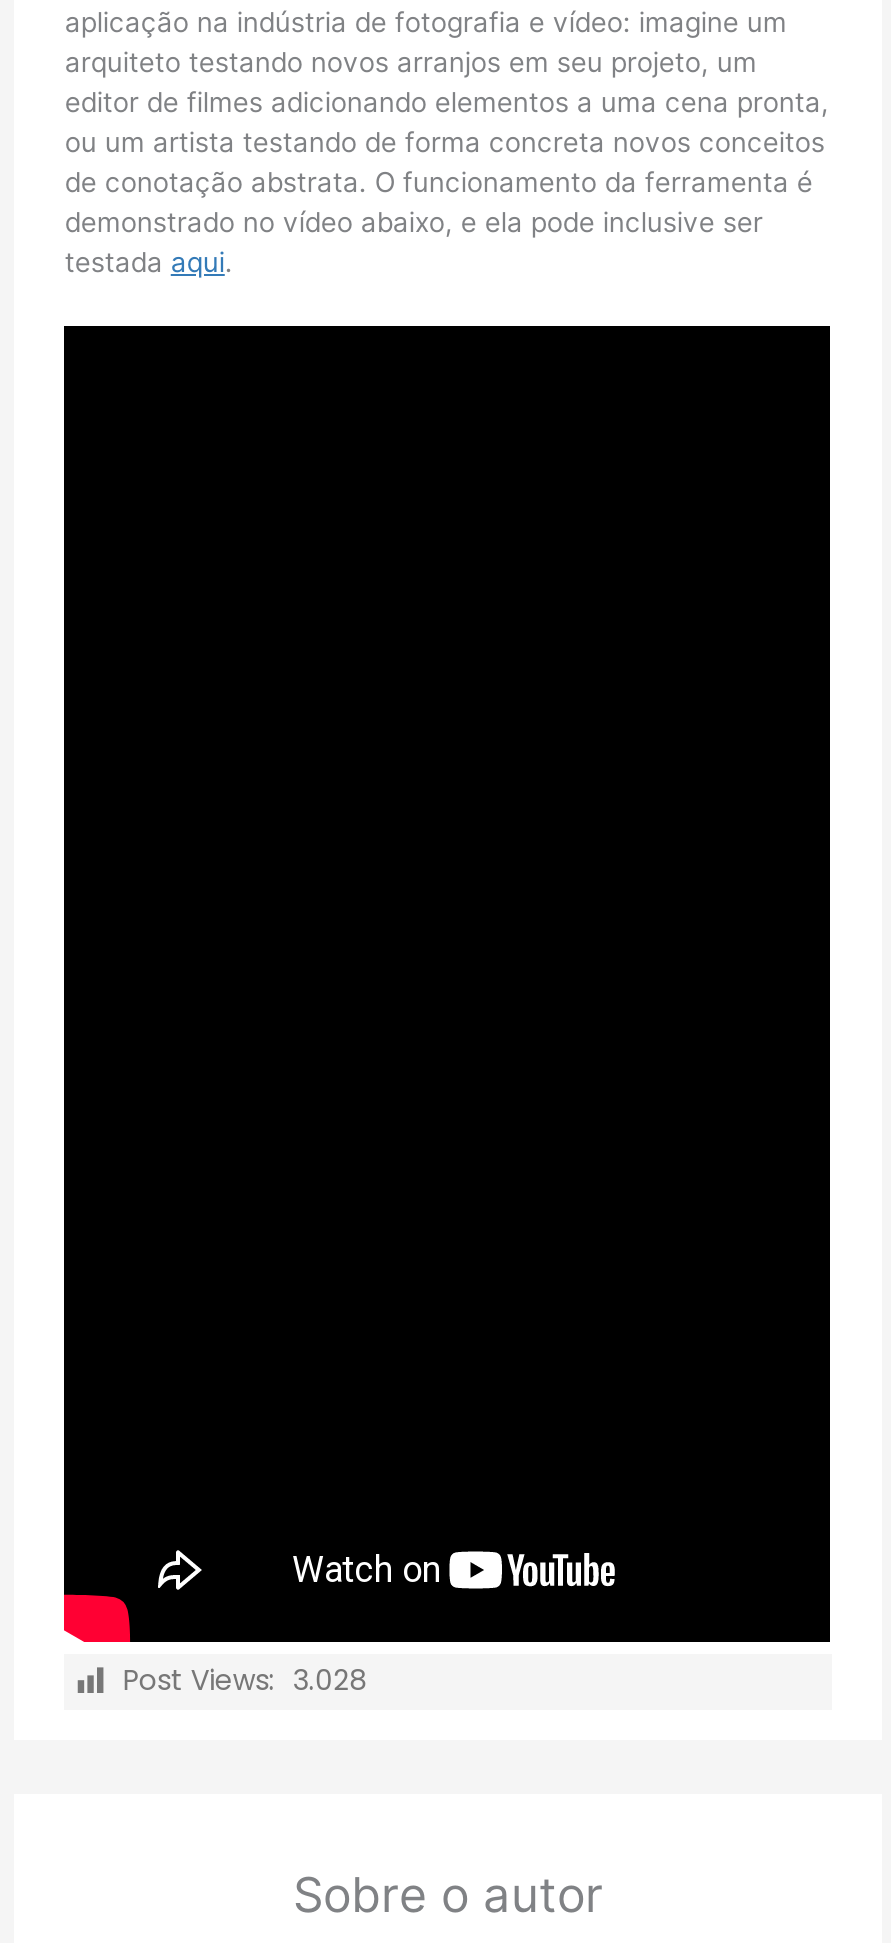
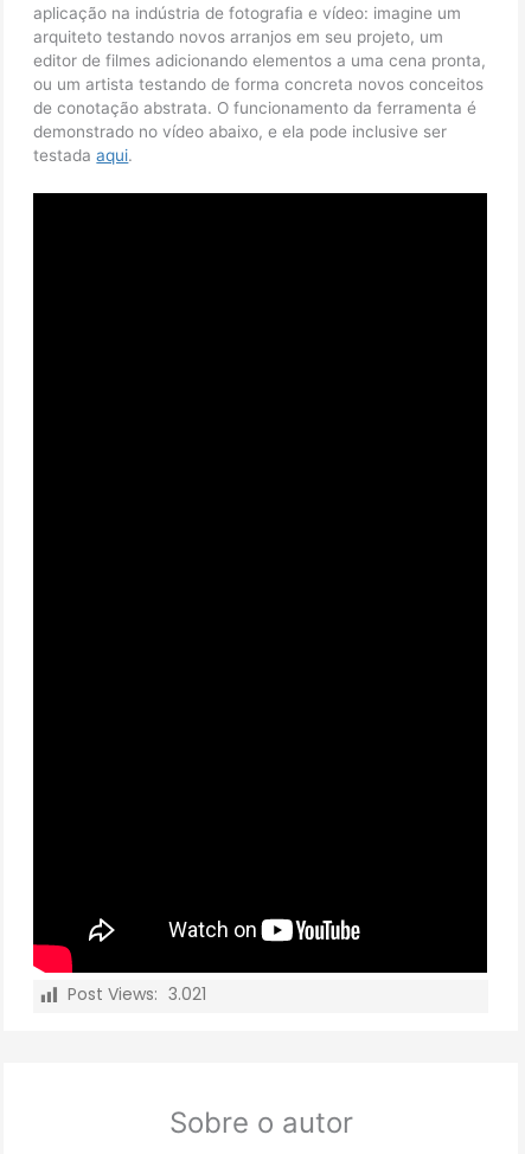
- Post Views: 3.028
+ Post Views: 3.021
